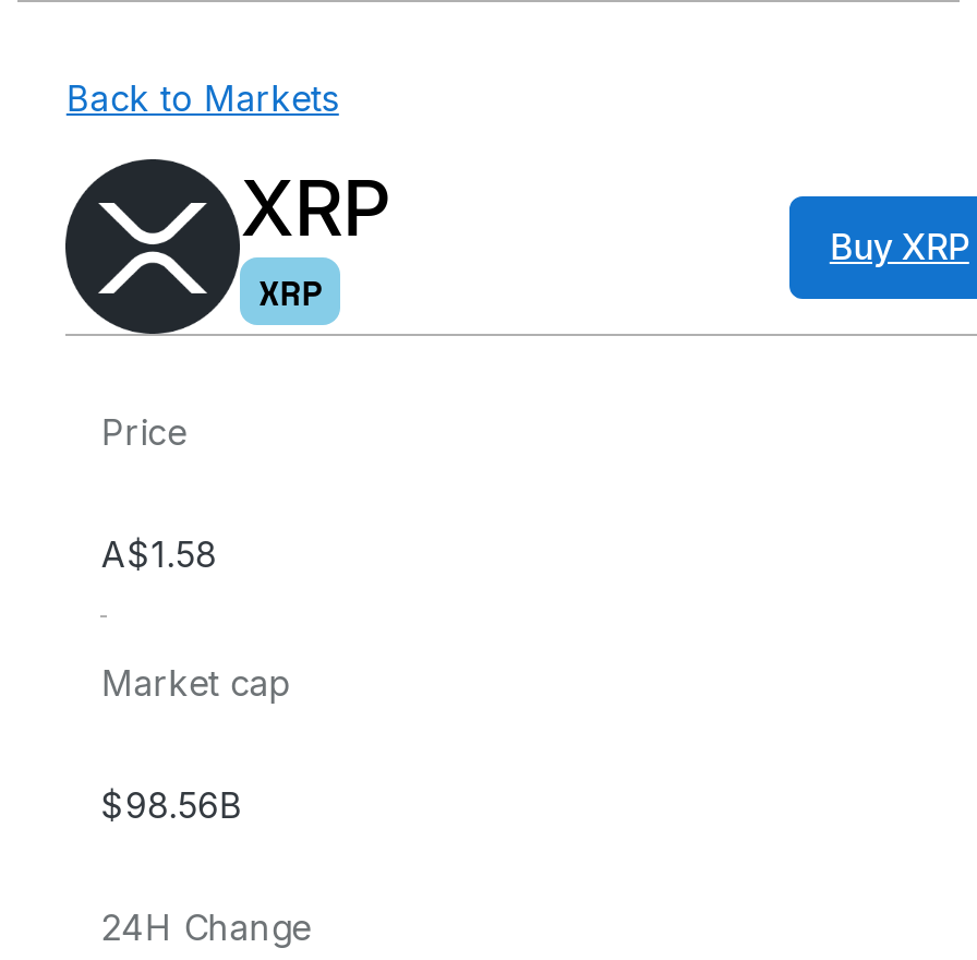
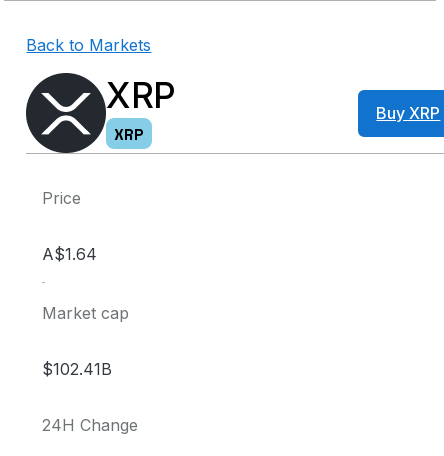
- A$1.58
+ A$1.64

- $98.56B
+ $102.41B
